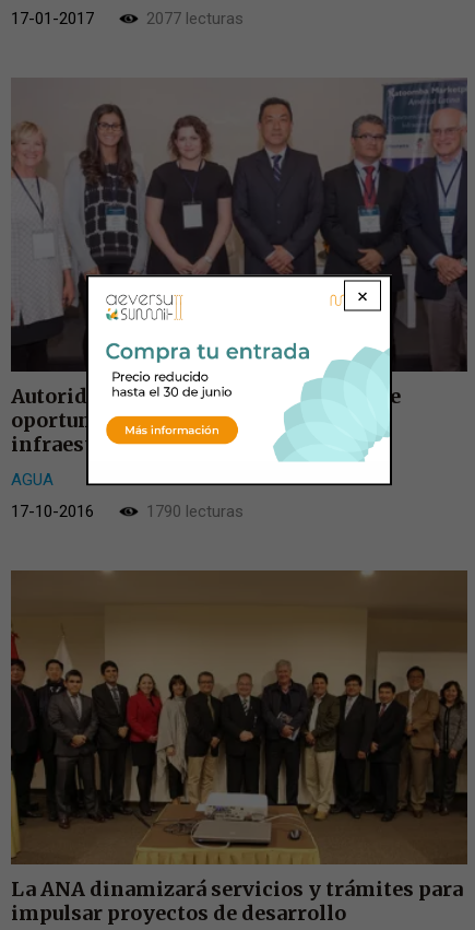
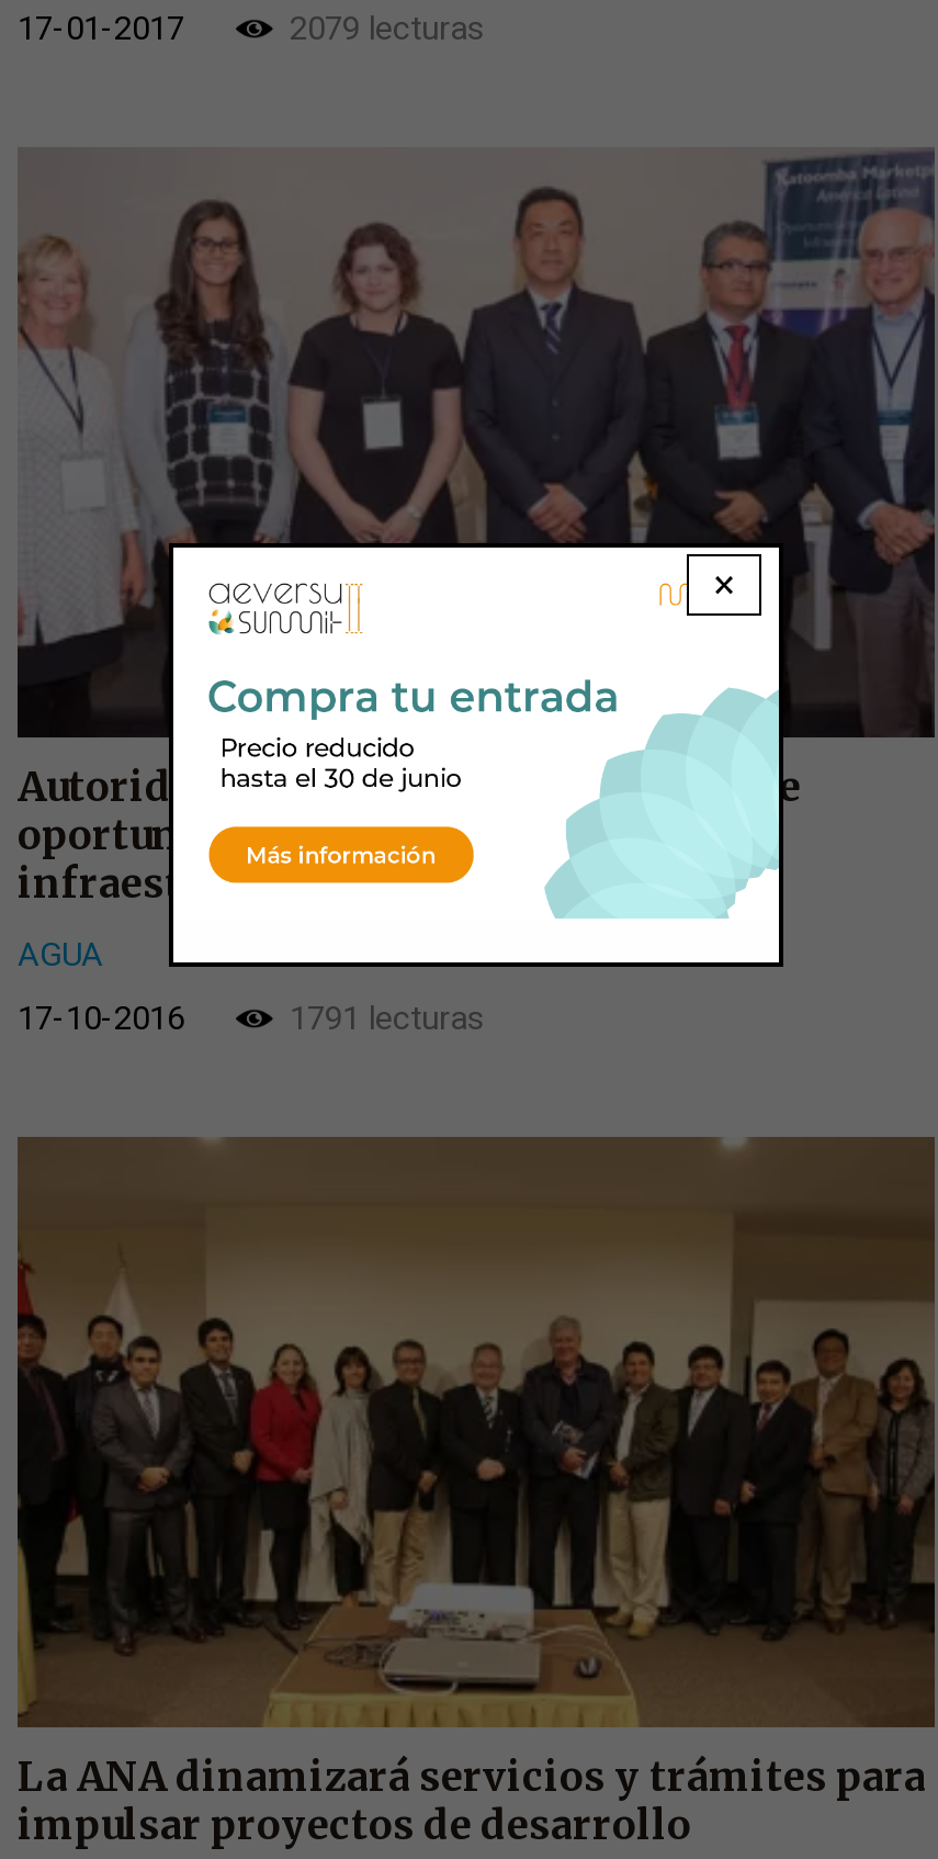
- 2077 lecturas
+ 2079 lecturas

- 1790 lecturas
+ 1791 lecturas
